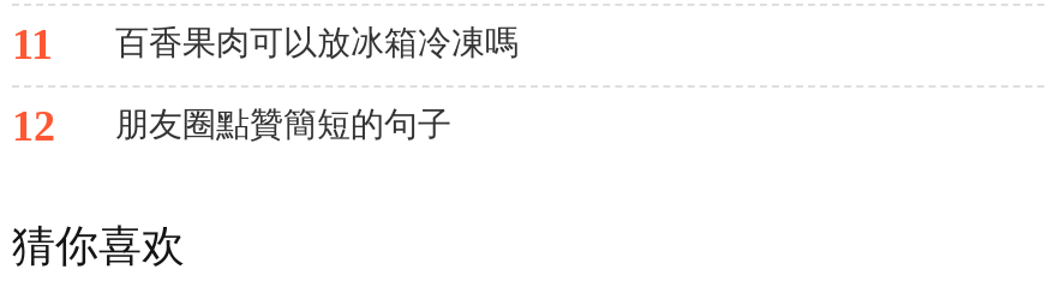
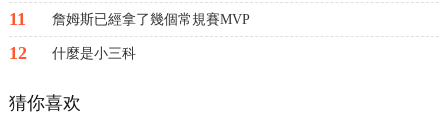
- 百香果肉可以放冰箱冷凍嗎
+ 詹姆斯已經拿了幾個常規賽MVP

- 朋友圈點贊簡短的句子
+ 什麼是小三科
